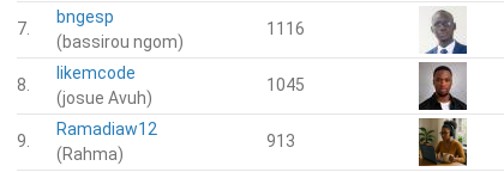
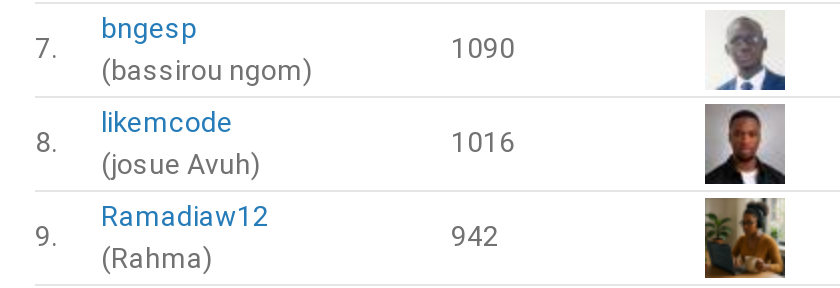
- 1116
+ 1090

- 1045
+ 1016

- 913
+ 942
